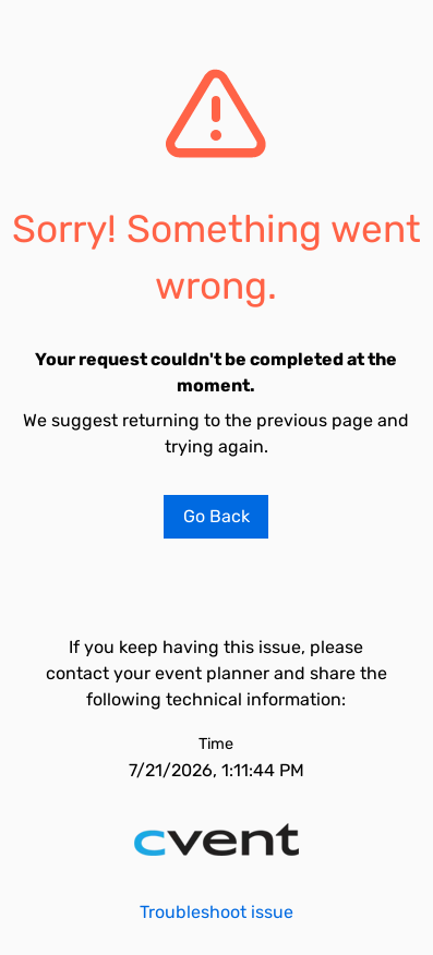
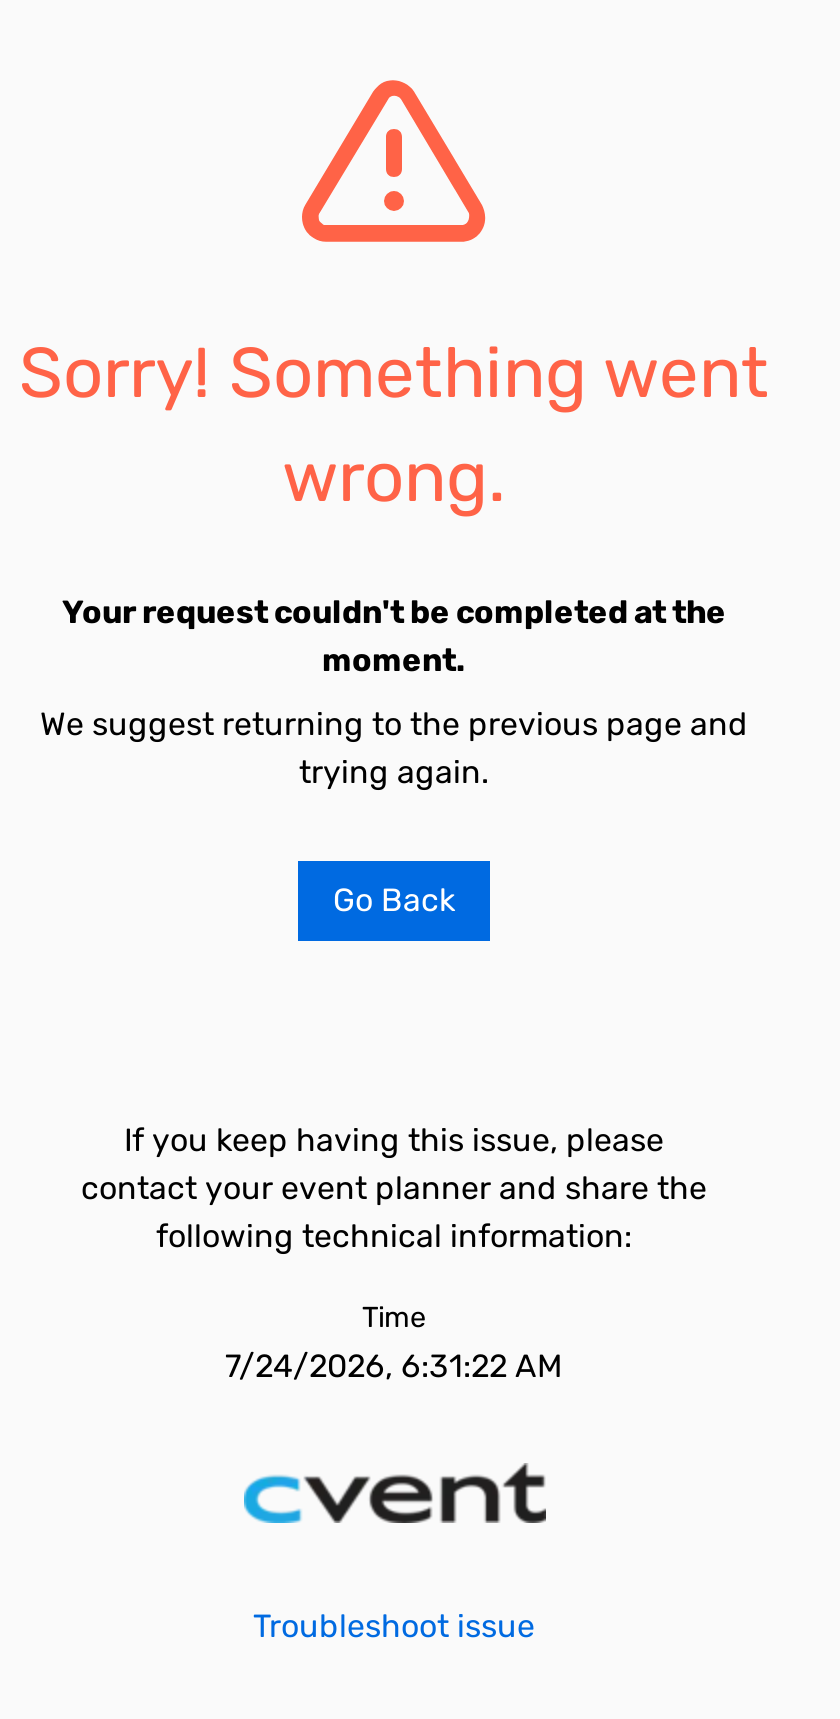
- 7/21/2026, 1:11:44 PM
+ 7/24/2026, 6:31:22 AM
